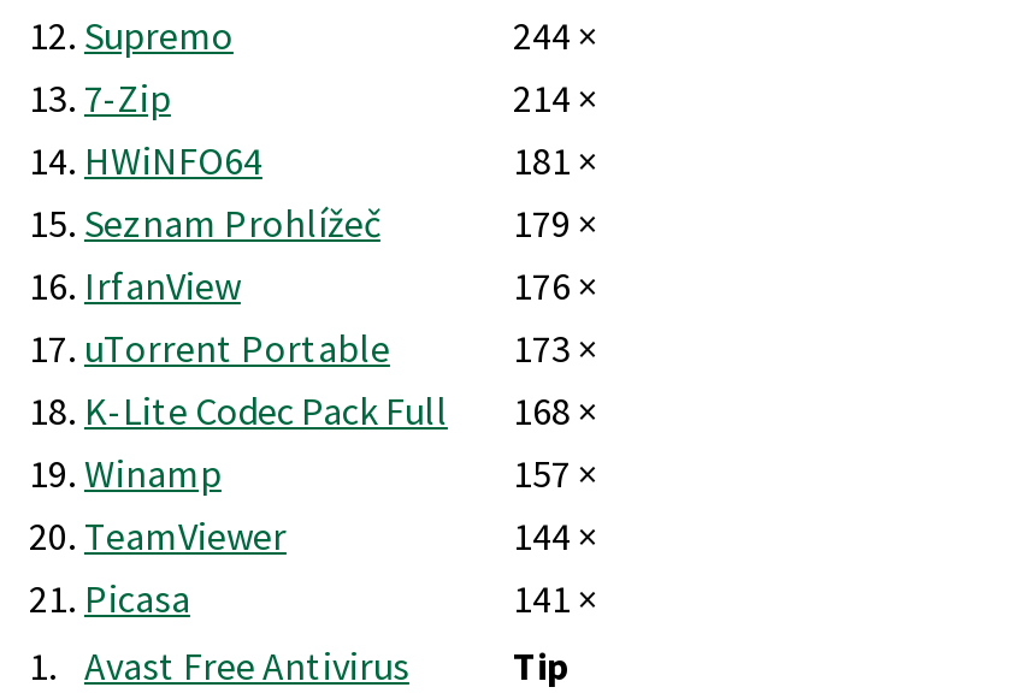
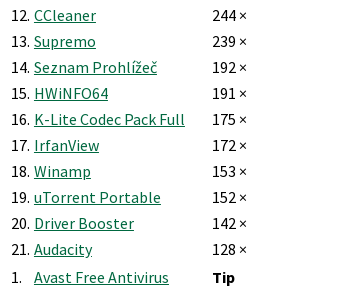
- 12. Supremo
+ 12. CCleaner

- 13. 7-Zip
- 214 ×
- 14. HWiNFO64
- 181 ×
- 15. Seznam Prohlížeč
- 179 ×
- 16. IrfanView
- 176 ×
- 17. uTorrent Portable
- 173 ×
- 18. K-Lite Codec Pack Full
- 168 ×
- 19. Winamp
- 157 ×
- 20. TeamViewer
- 144 ×
- 21. Picasa
- 141 ×
+ 13. Supremo
+ 239 ×
+ 14. Seznam Prohlížeč
+ 192 ×
+ 15. HWiNFO64
+ 191 ×
+ 16. K-Lite Codec Pack Full
+ 175 ×
+ 17. IrfanView
+ 172 ×
+ 18. Winamp
+ 153 ×
+ 19. uTorrent Portable
+ 152 ×
+ 20. Driver Booster
+ 142 ×
+ 21. Audacity
+ 128 ×
